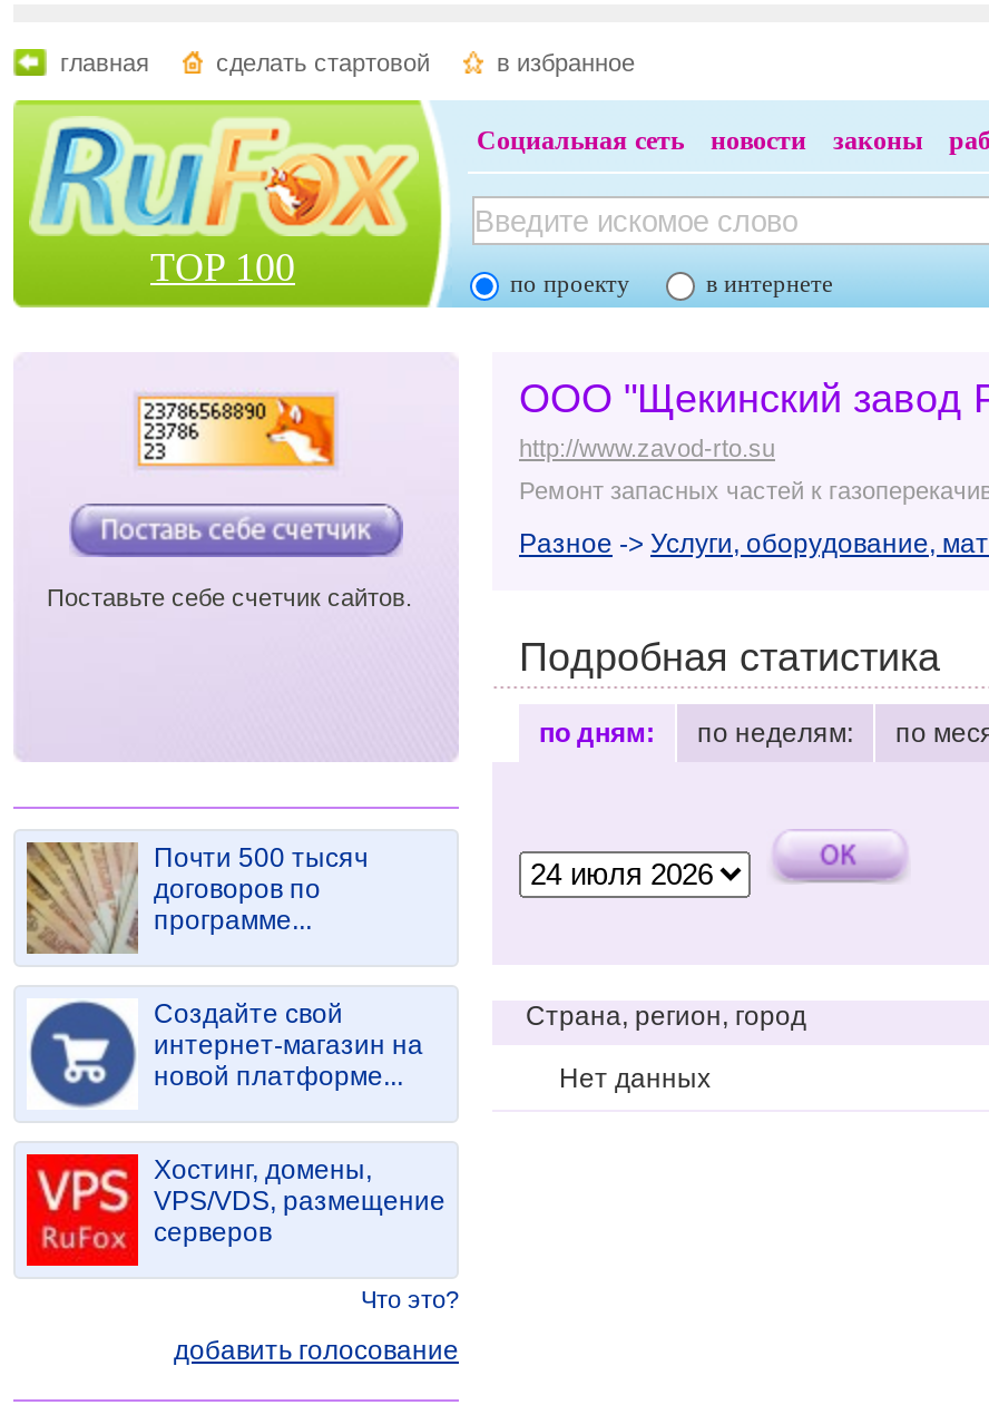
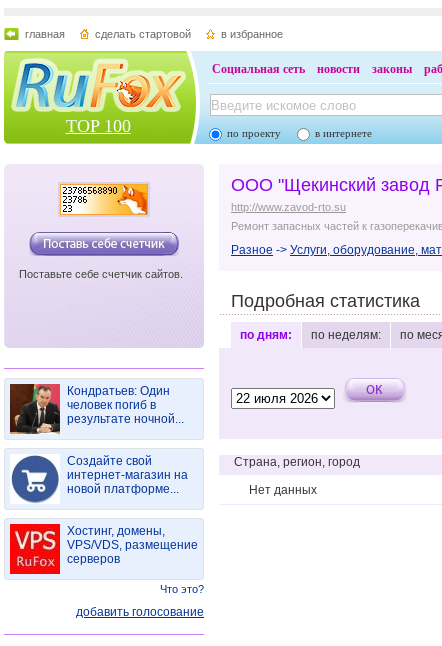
- [image]
- Почти 500 тысяч
- договоров по
- программе...
+ [image]
+ Кондратьев: Один
+ человек погиб в
+ результате ночной...
